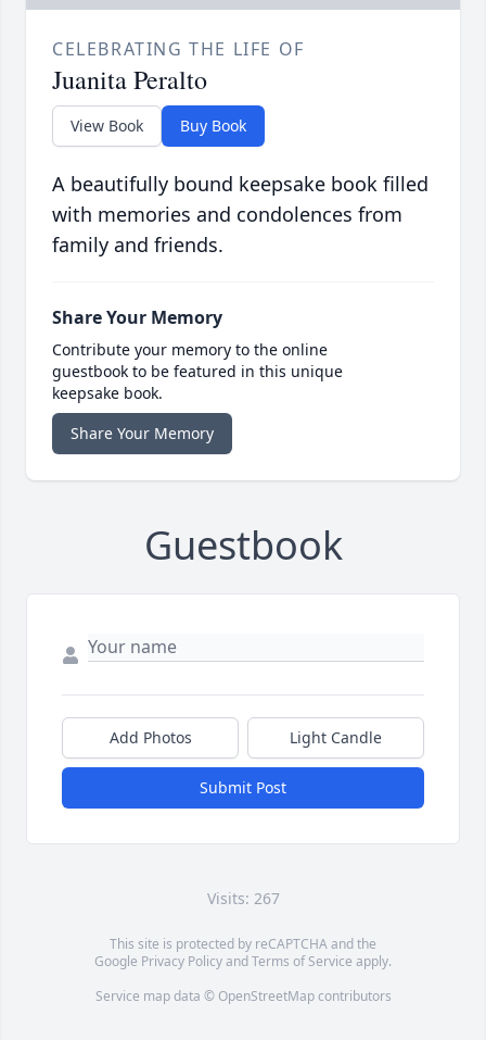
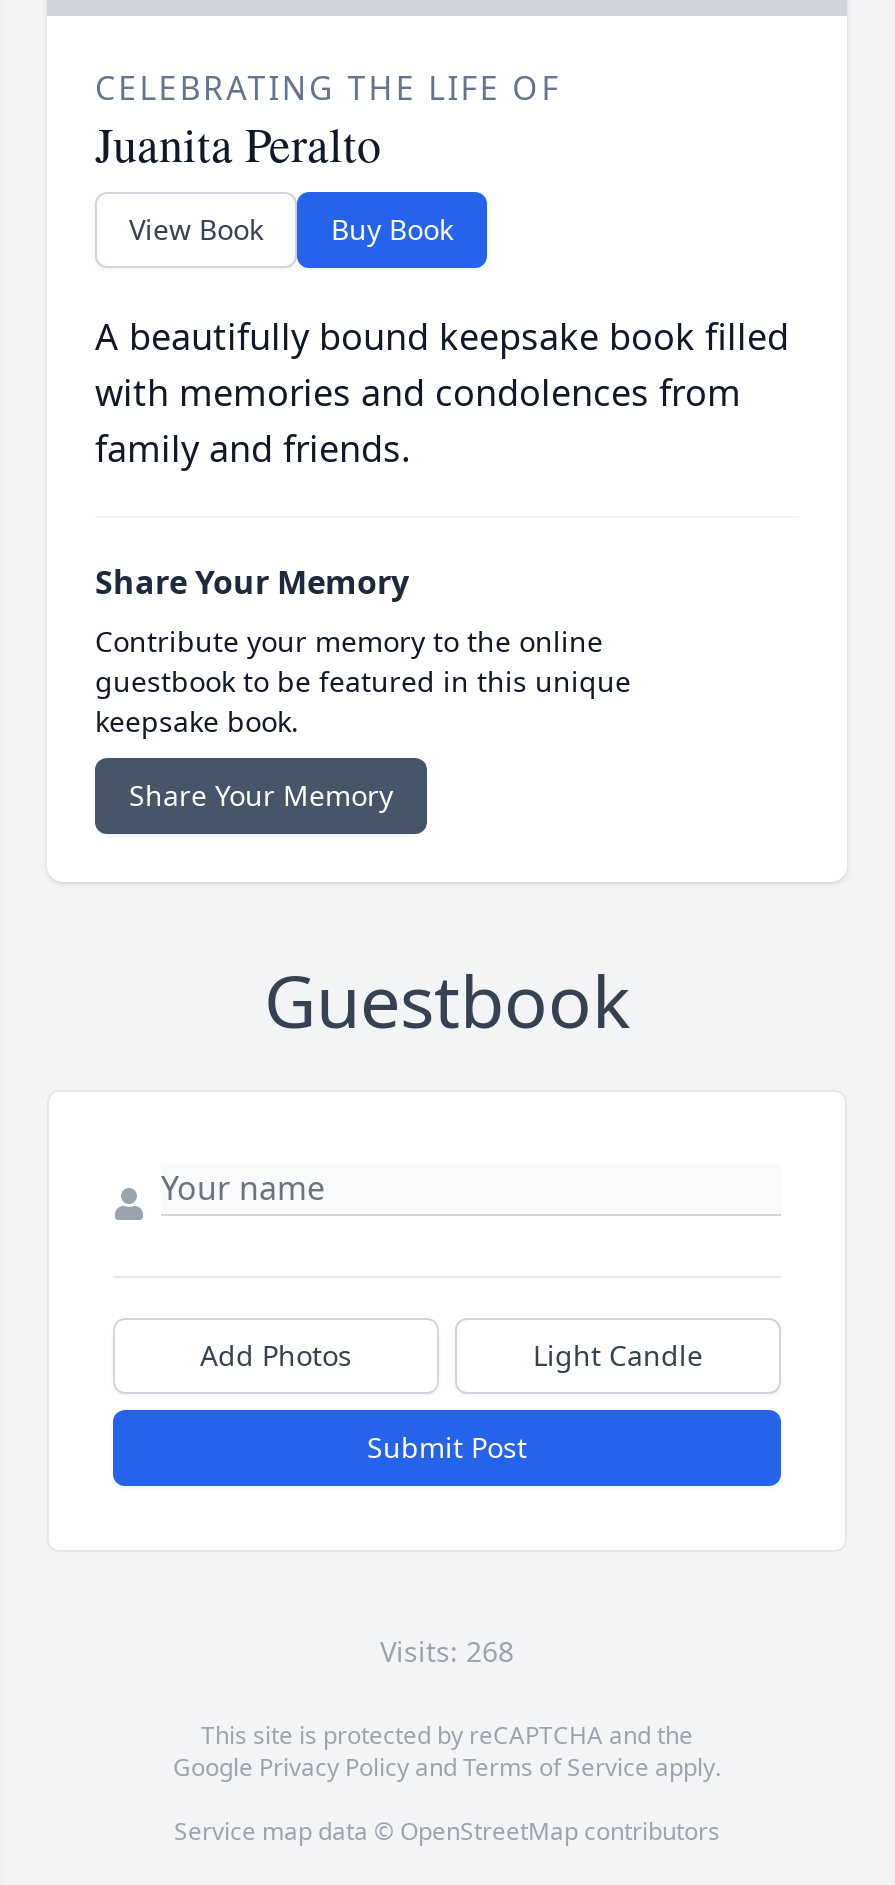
- Visits: 267
+ Visits: 268
